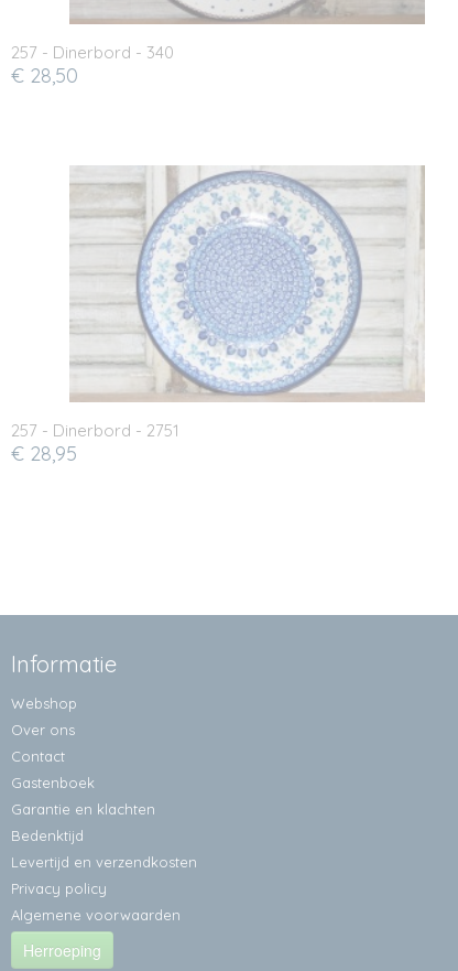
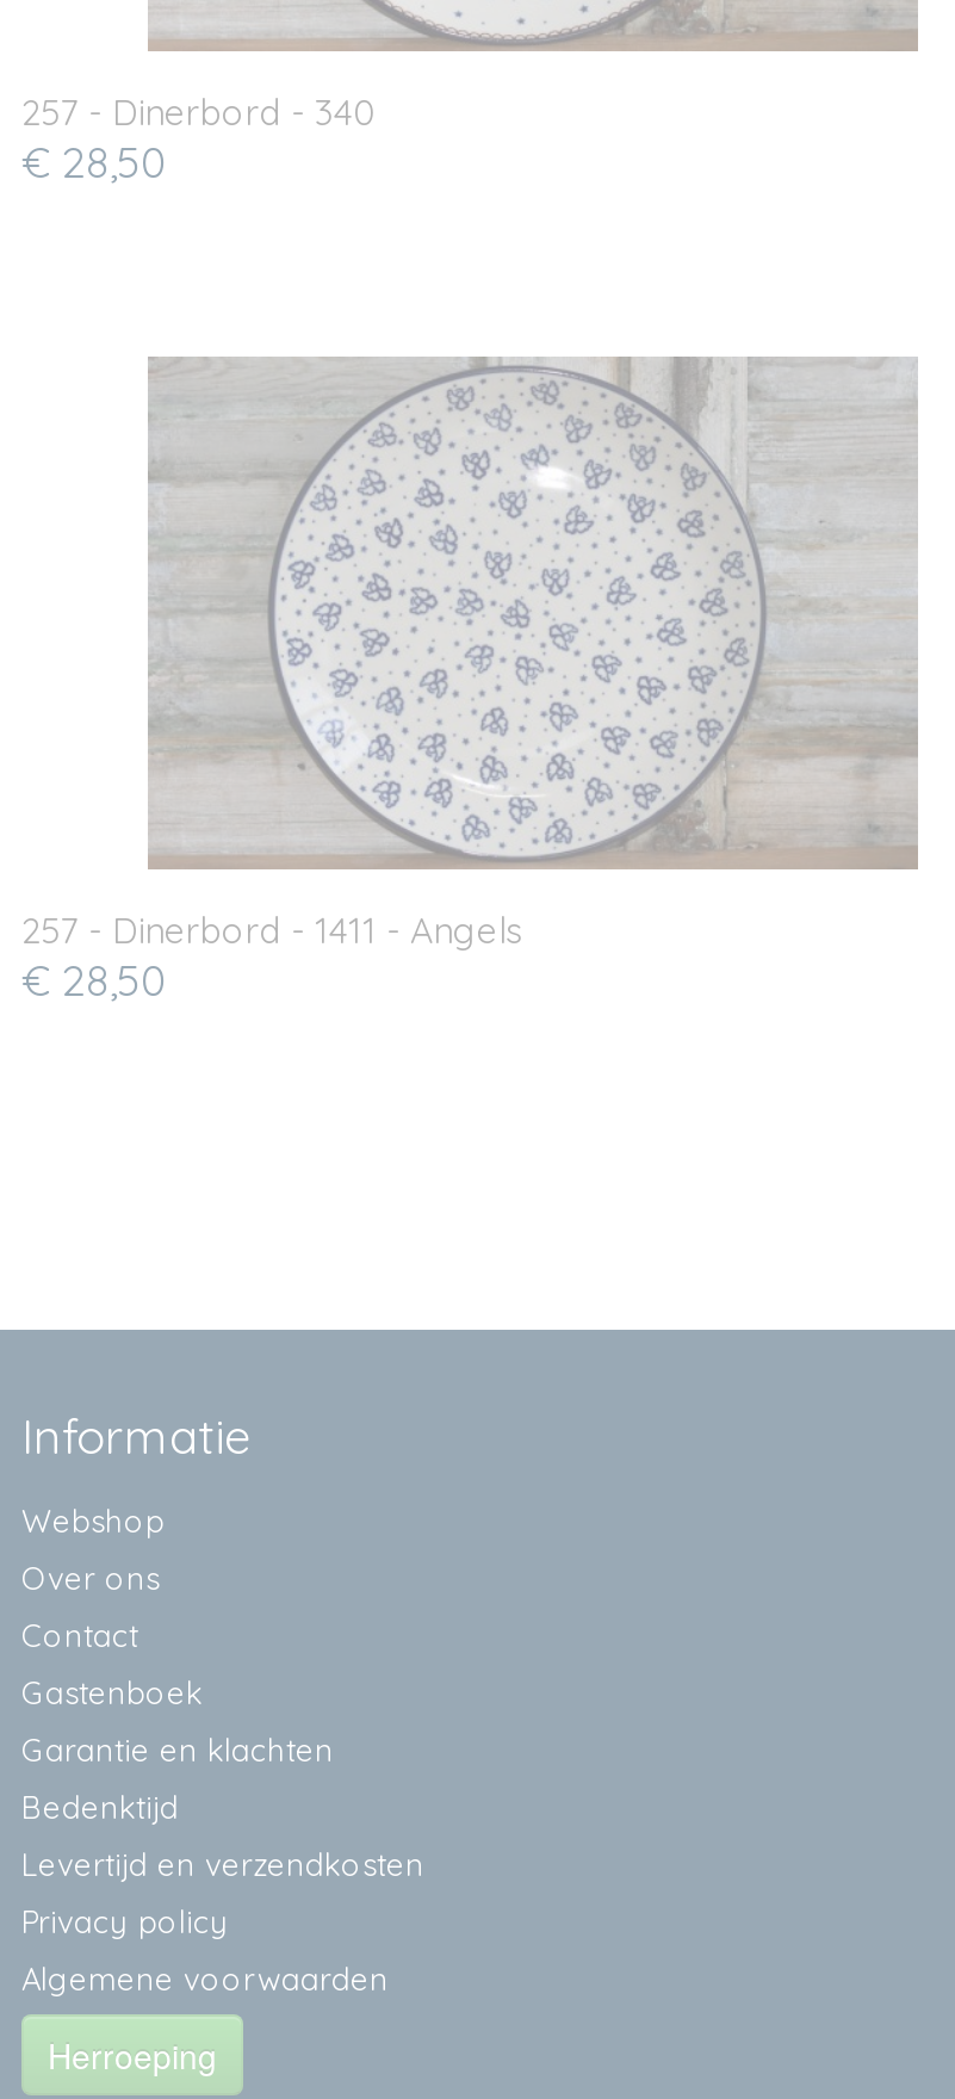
- [image]
- 257 - Dinerbord - 2751
- € 28,95
+ [image]
+ 257 - Dinerbord - 1411 - Angels
+ € 28,50
